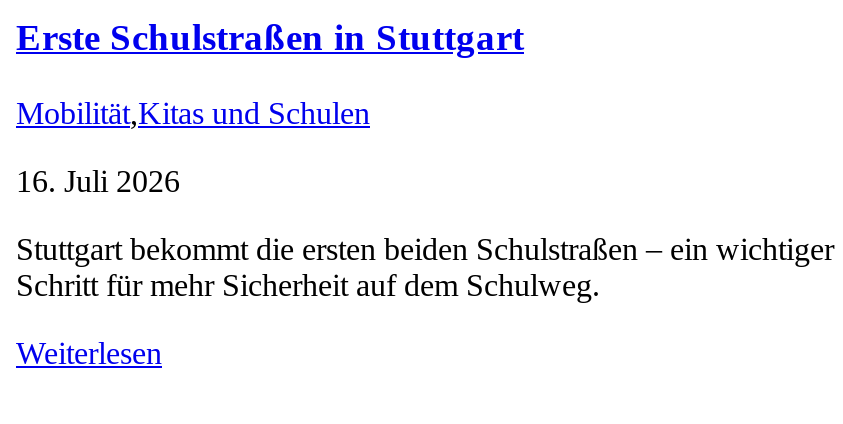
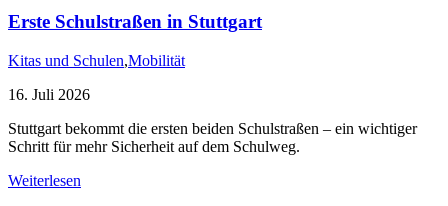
- Mobilität,Kitas und Schulen
+ Kitas und Schulen,Mobilität
